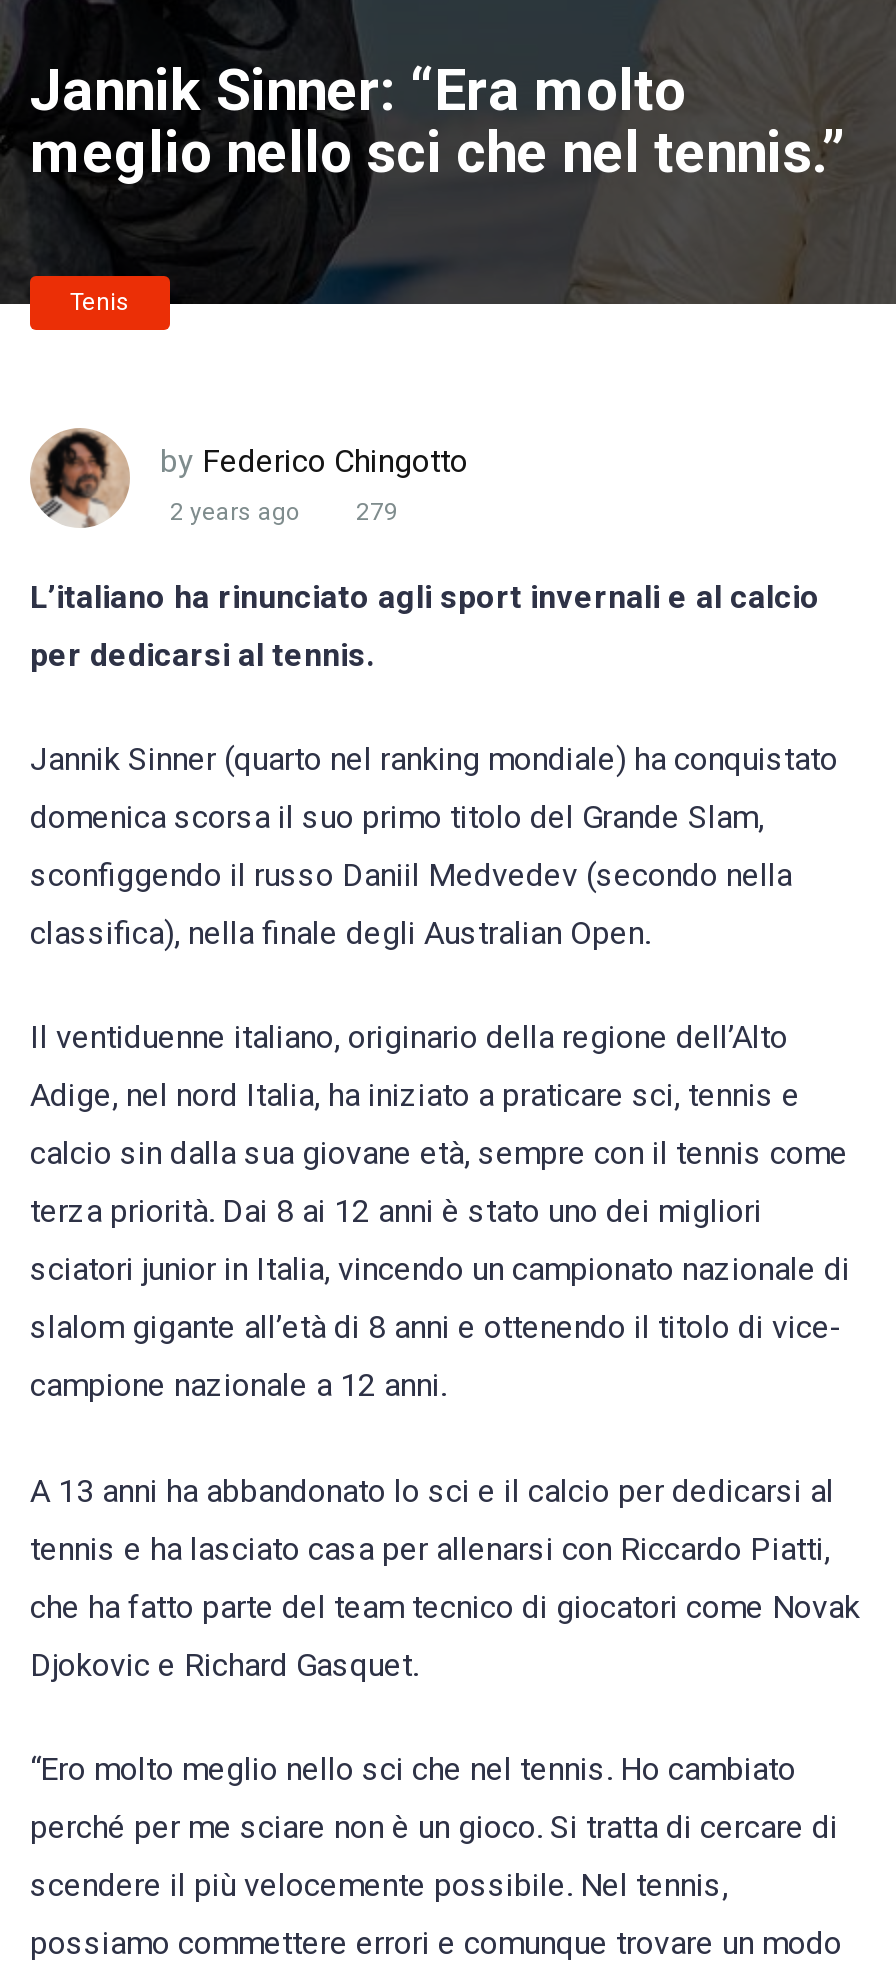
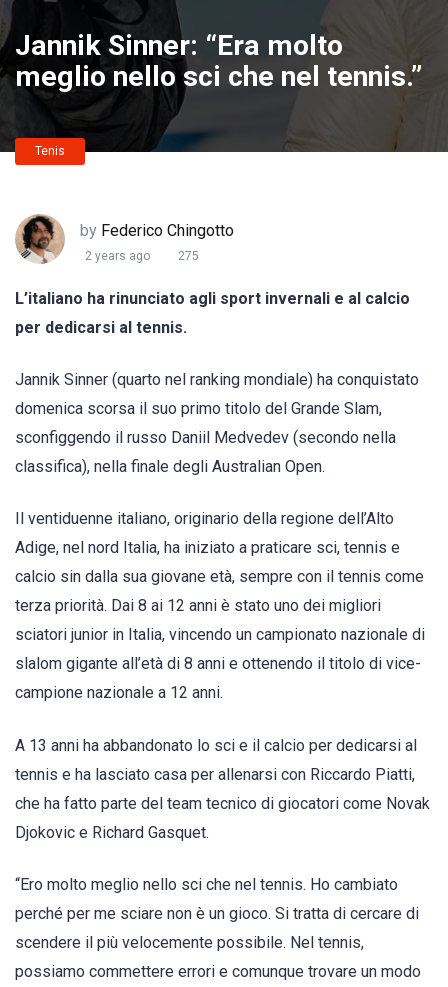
- 2 years ago 279
+ 2 years ago 275
